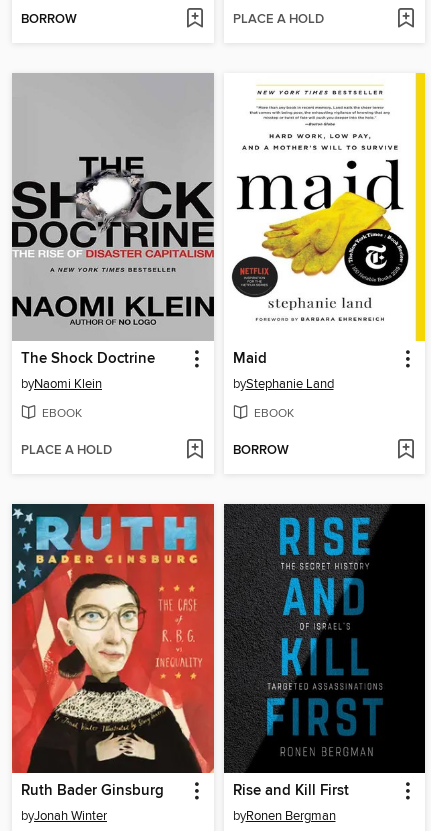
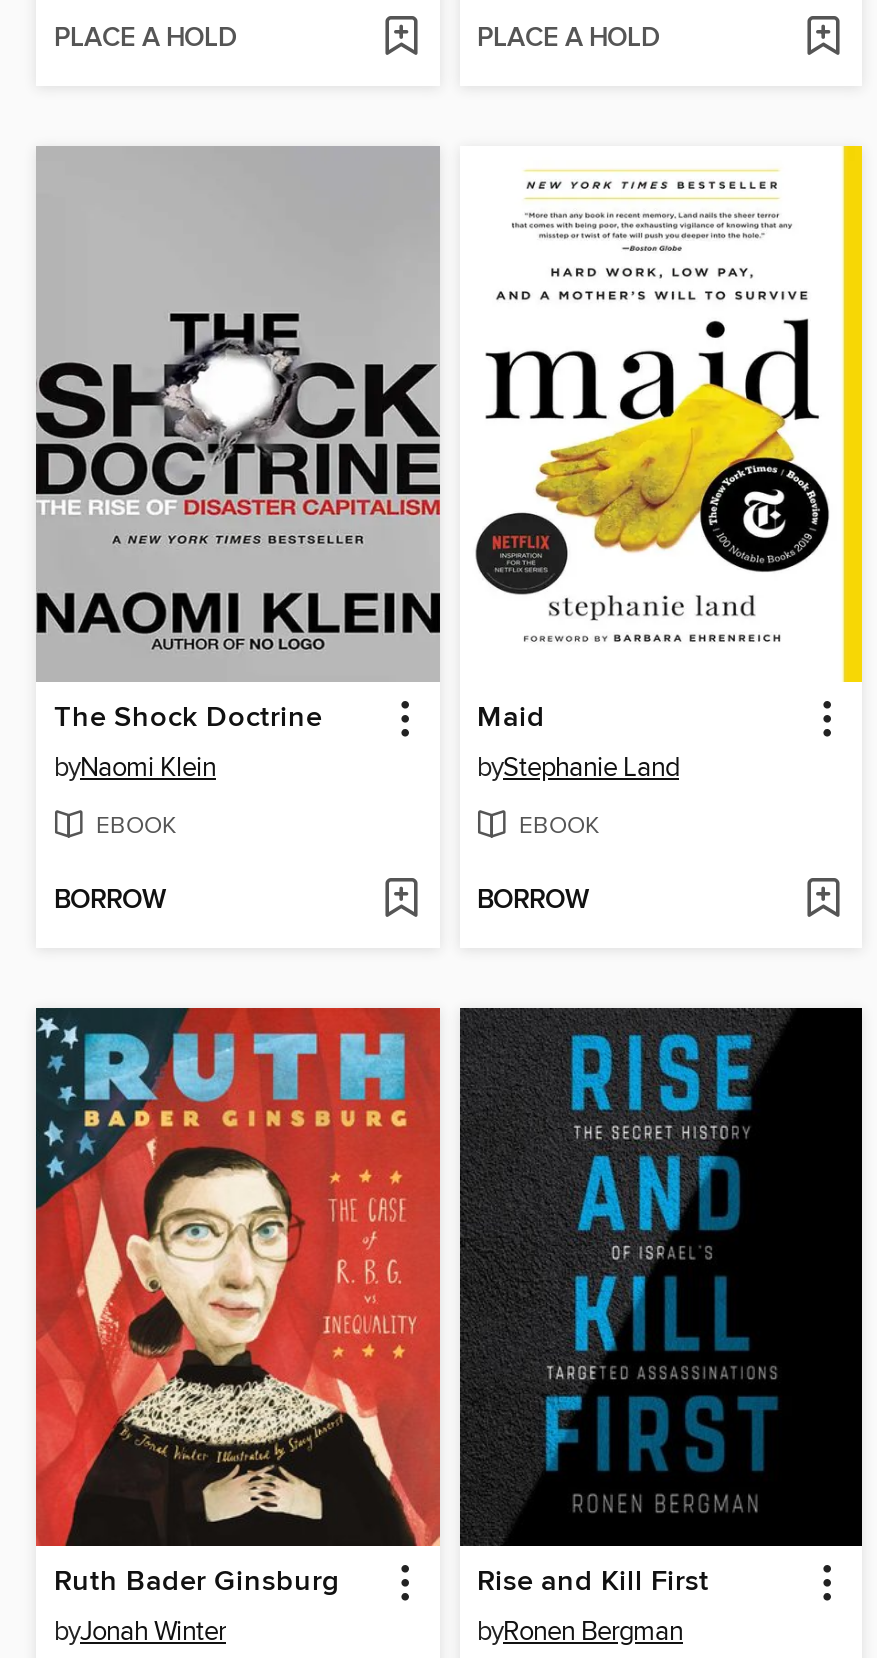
- BORROW
+ PLACE A HOLD

- PLACE A HOLD
+ BORROW
